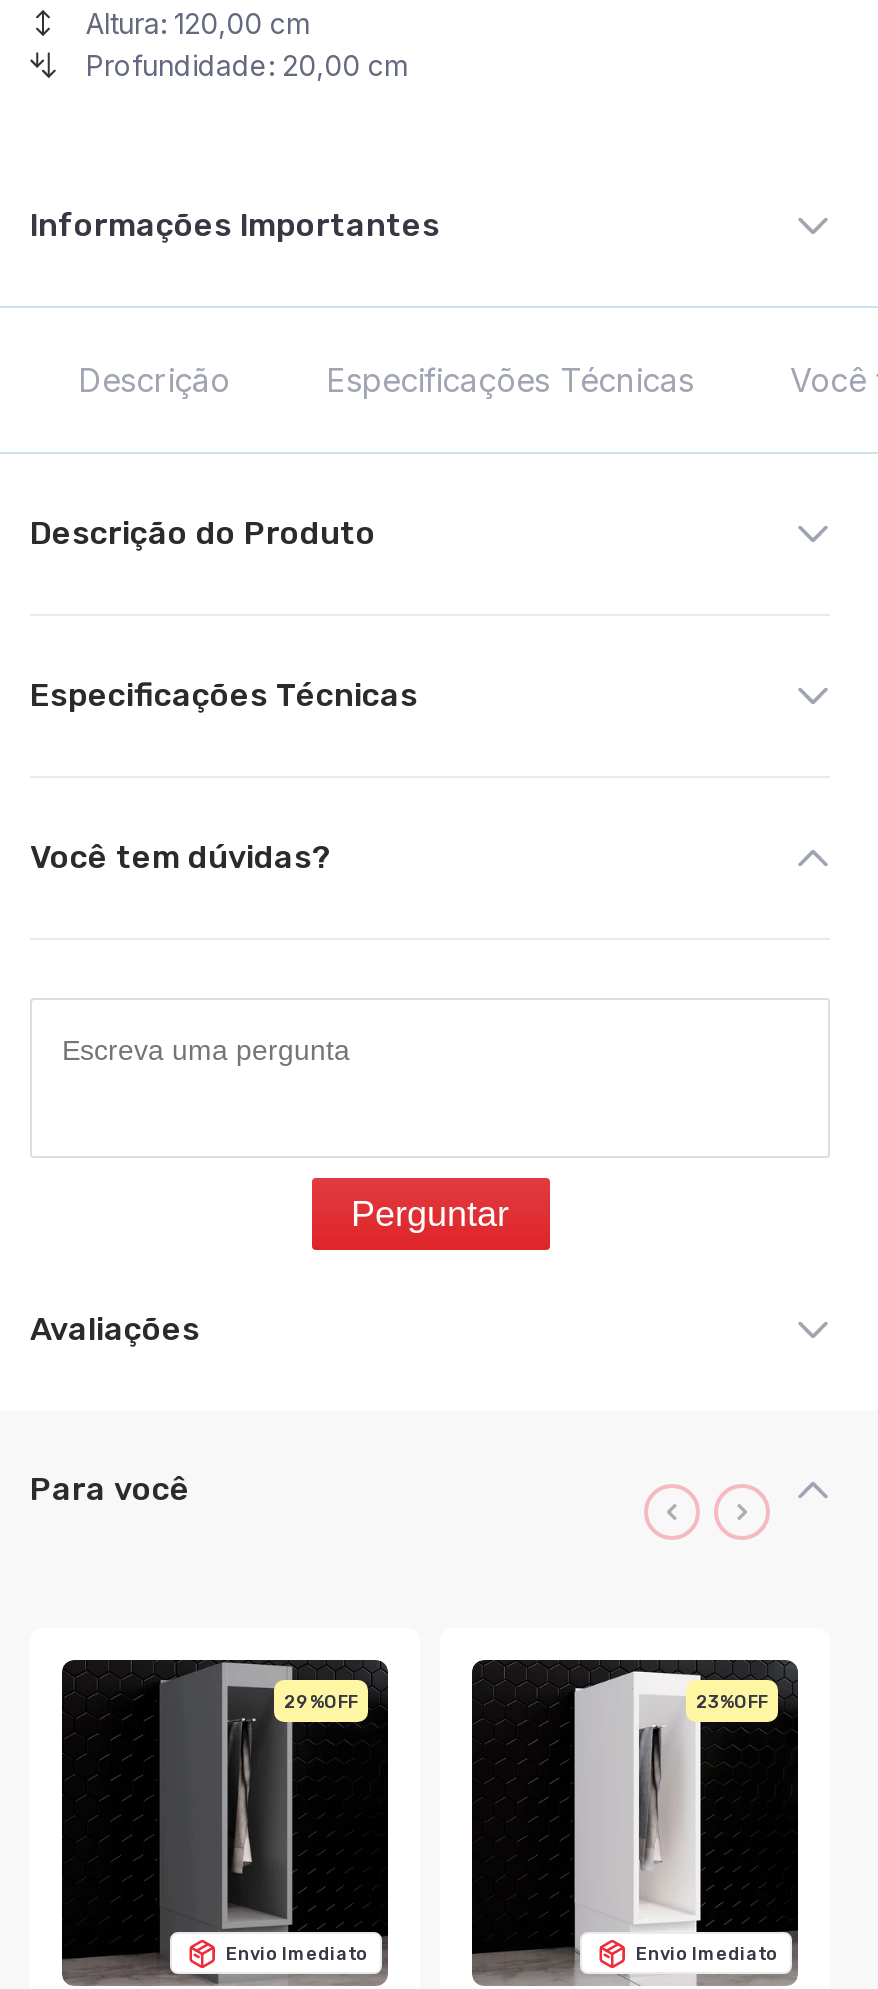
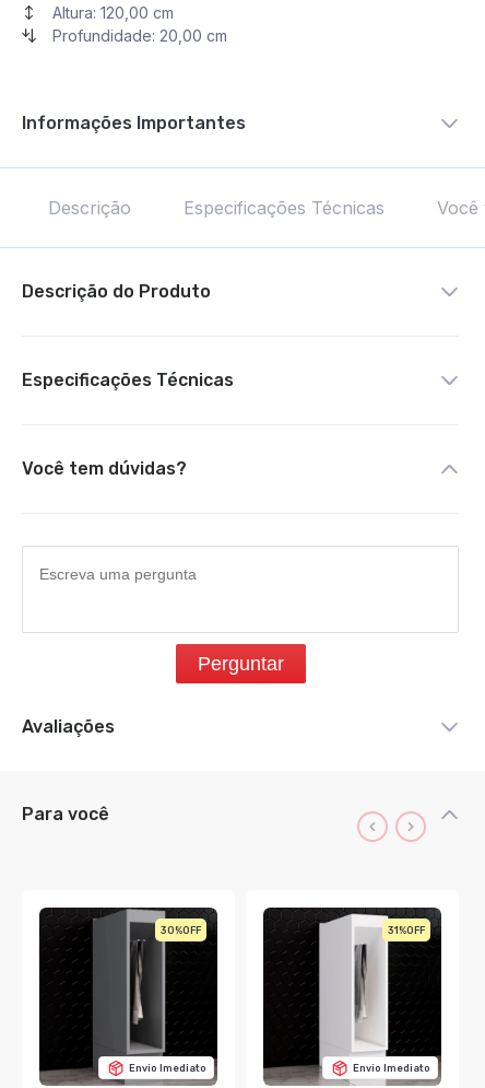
- 29%
+ 30%

- 23%
+ 31%
